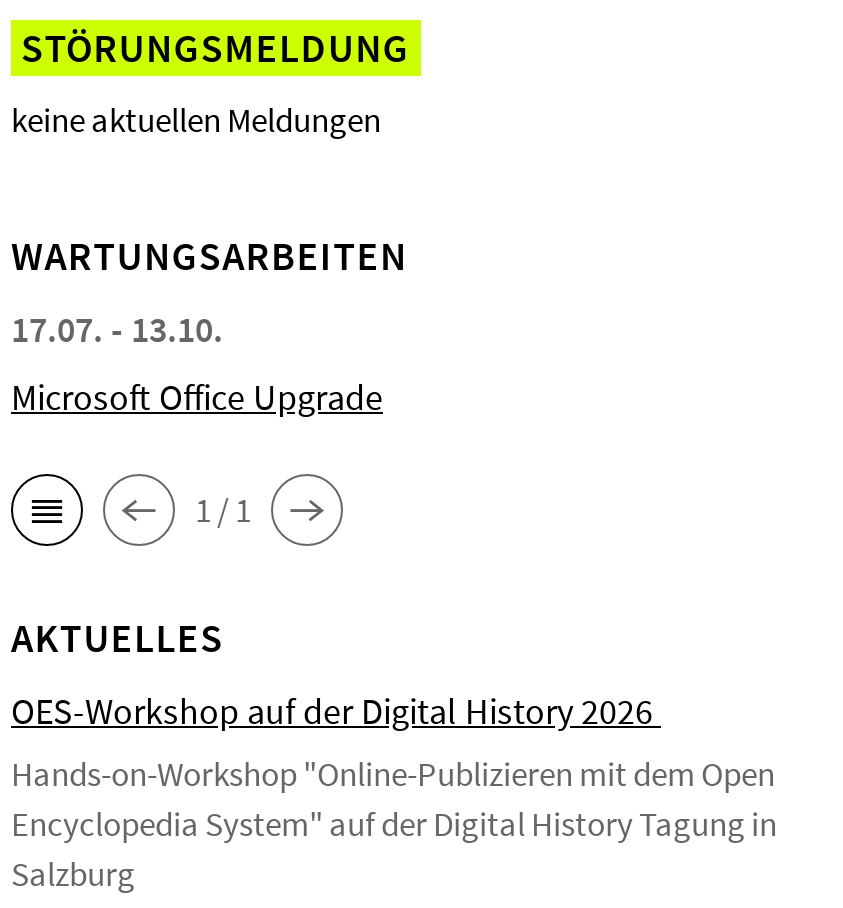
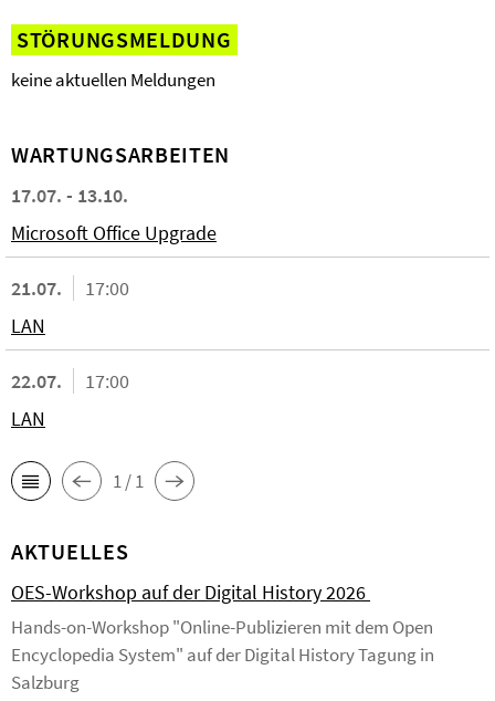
+ 21.07.
+ 17:00
+ LAN
+ 22.07.
+ 17:00
+ LAN
